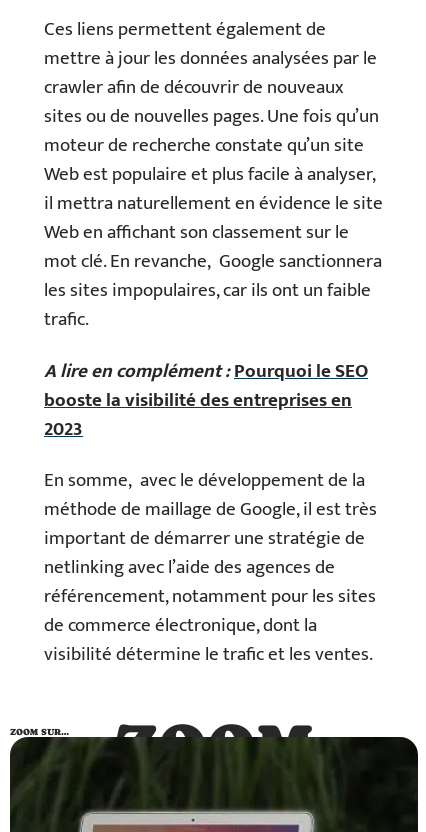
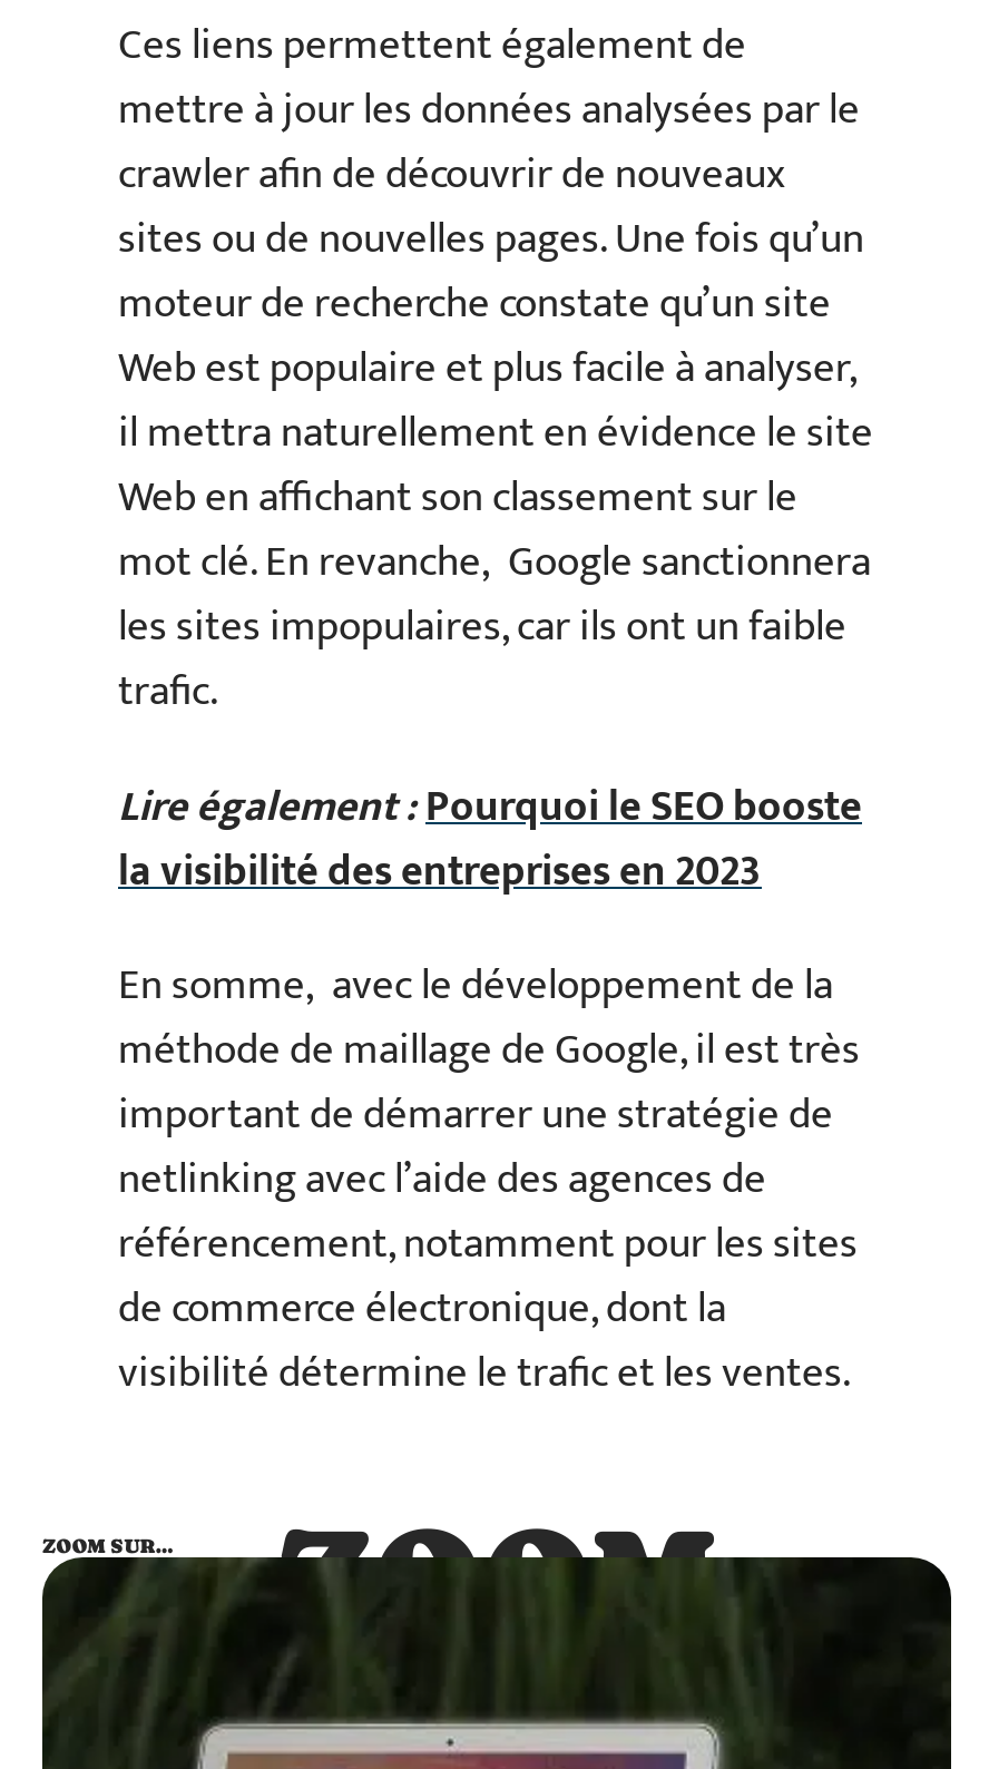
- A lire en complément : Pourquoi le SEO
- booste la visibilité des entreprises en
- 2023
+ Lire également : Pourquoi le SEO booste
+ la visibilité des entreprises en 2023
